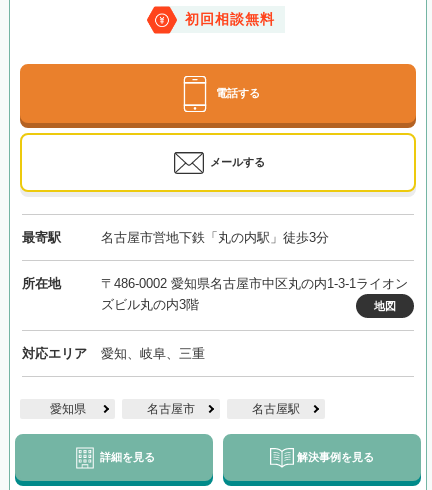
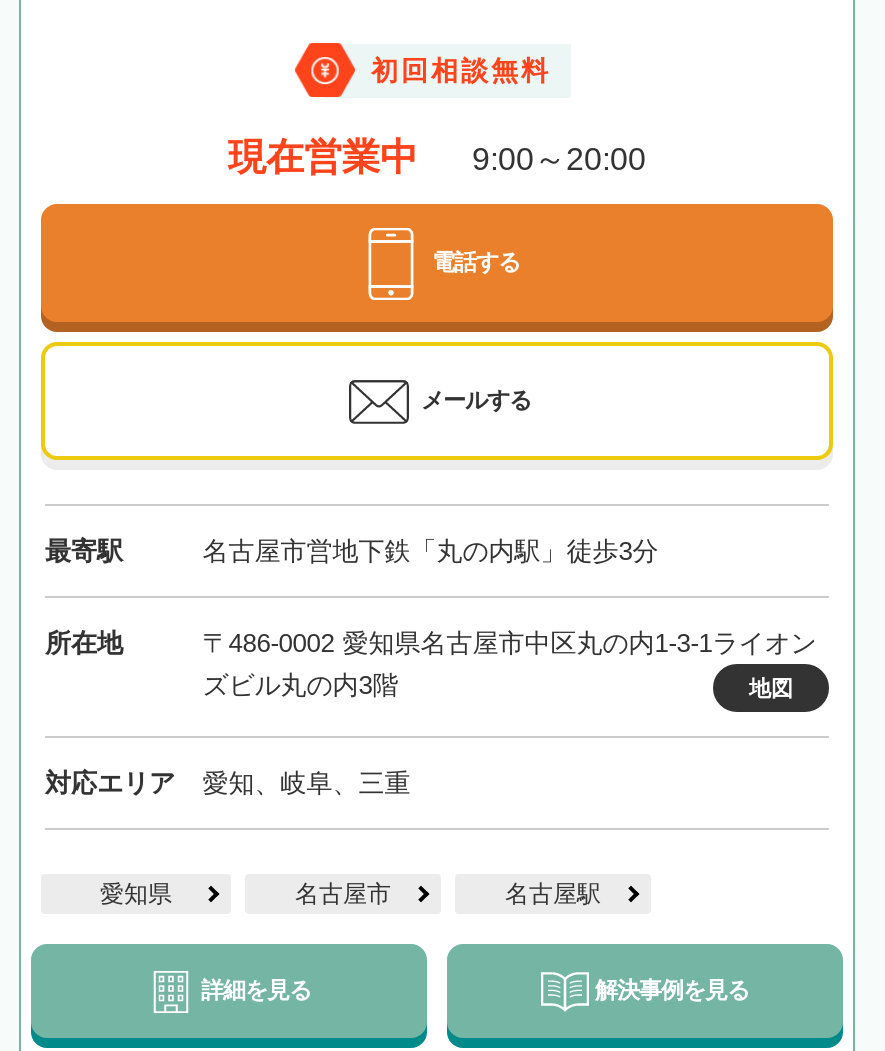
+ 現在営業中
+ 9:00～20:00
